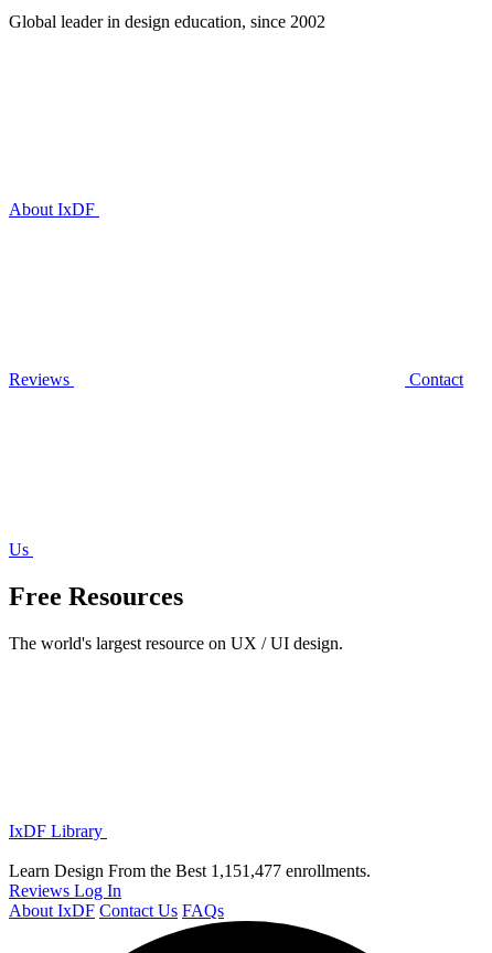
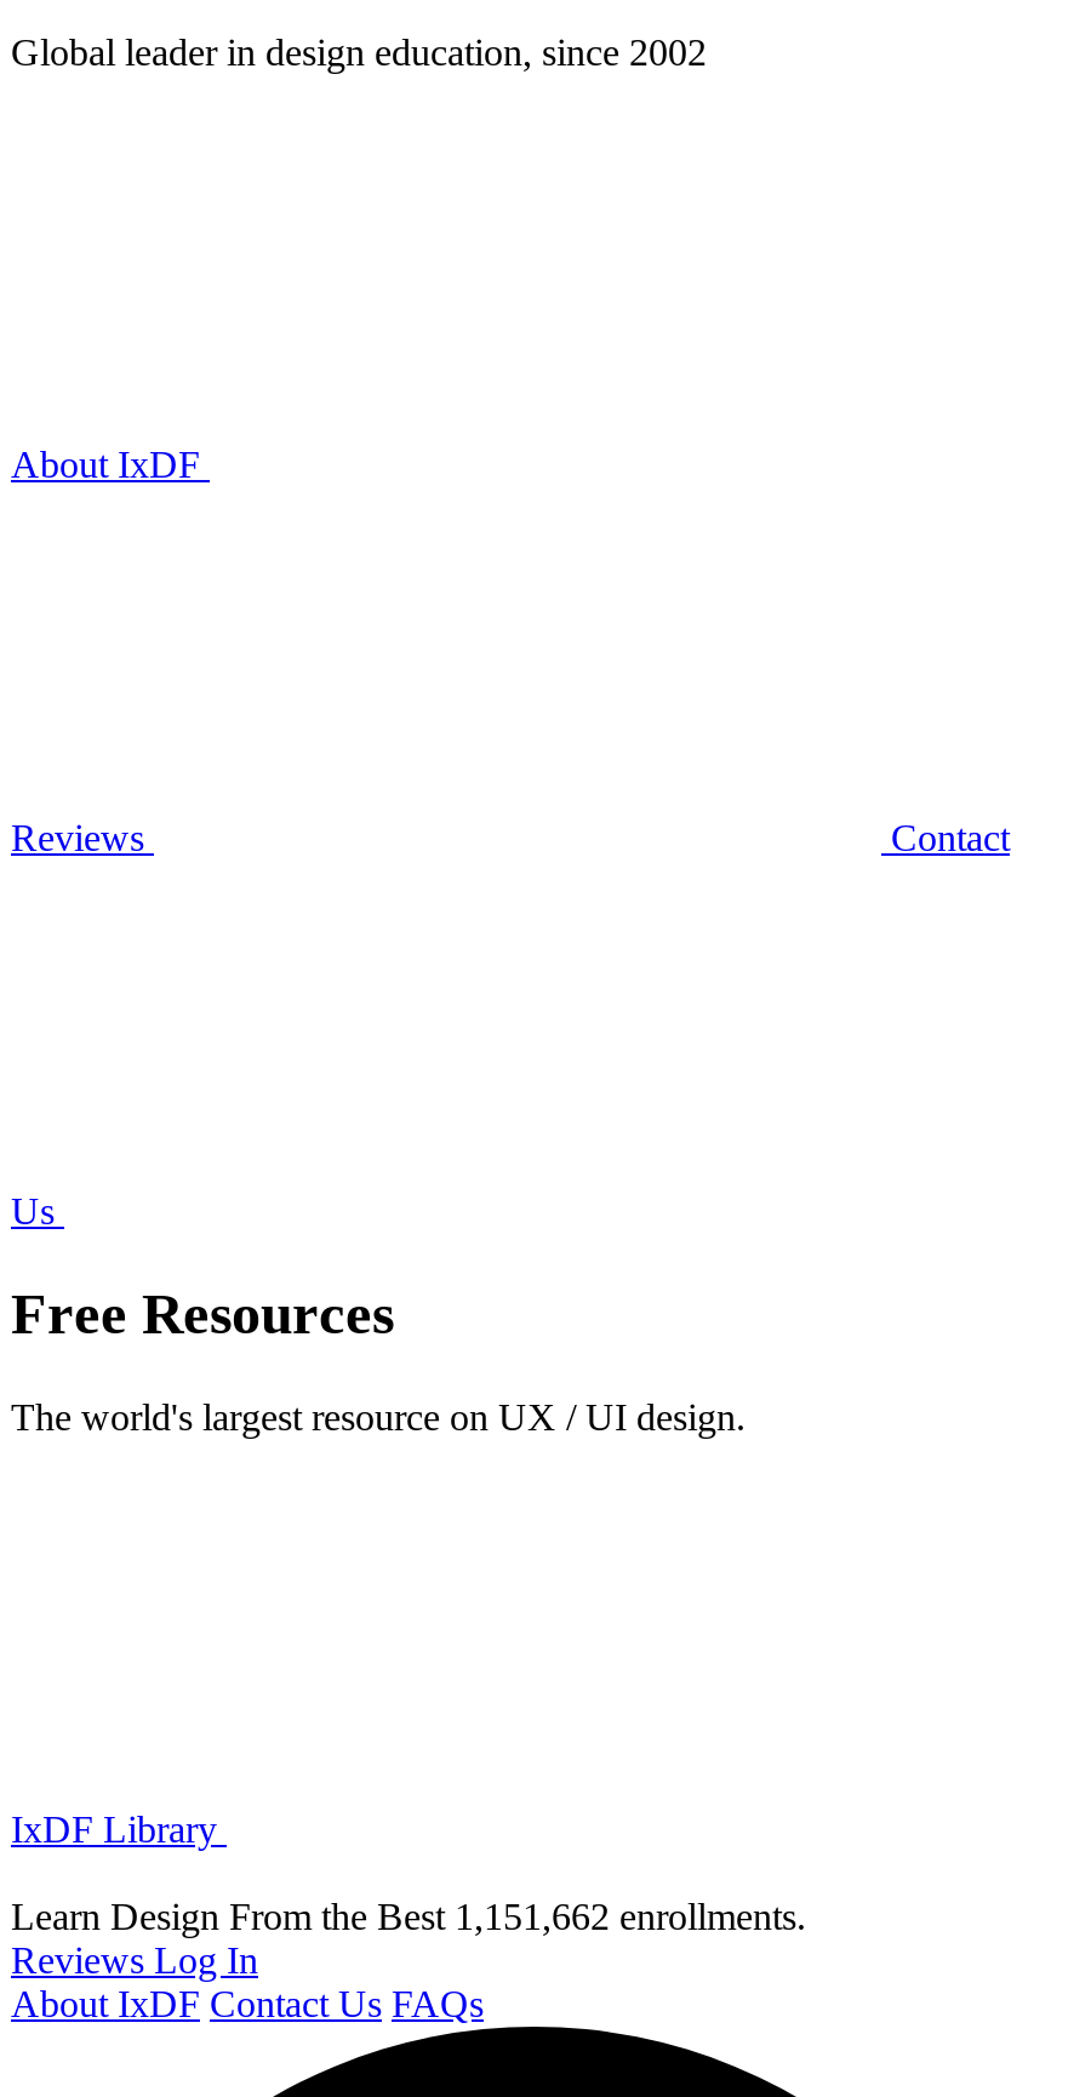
- Learn Design From the Best 1,151,477 enrollments.
+ Learn Design From the Best 1,151,662 enrollments.
